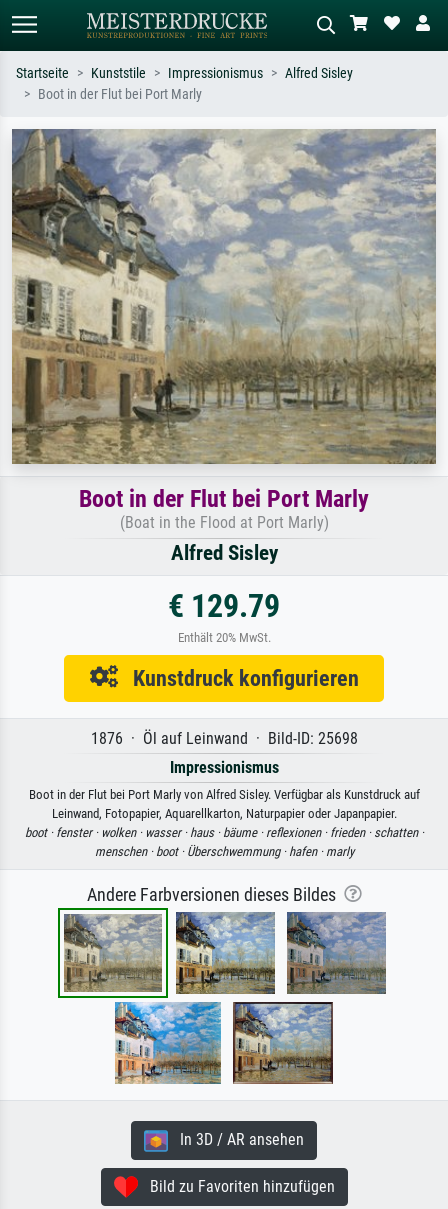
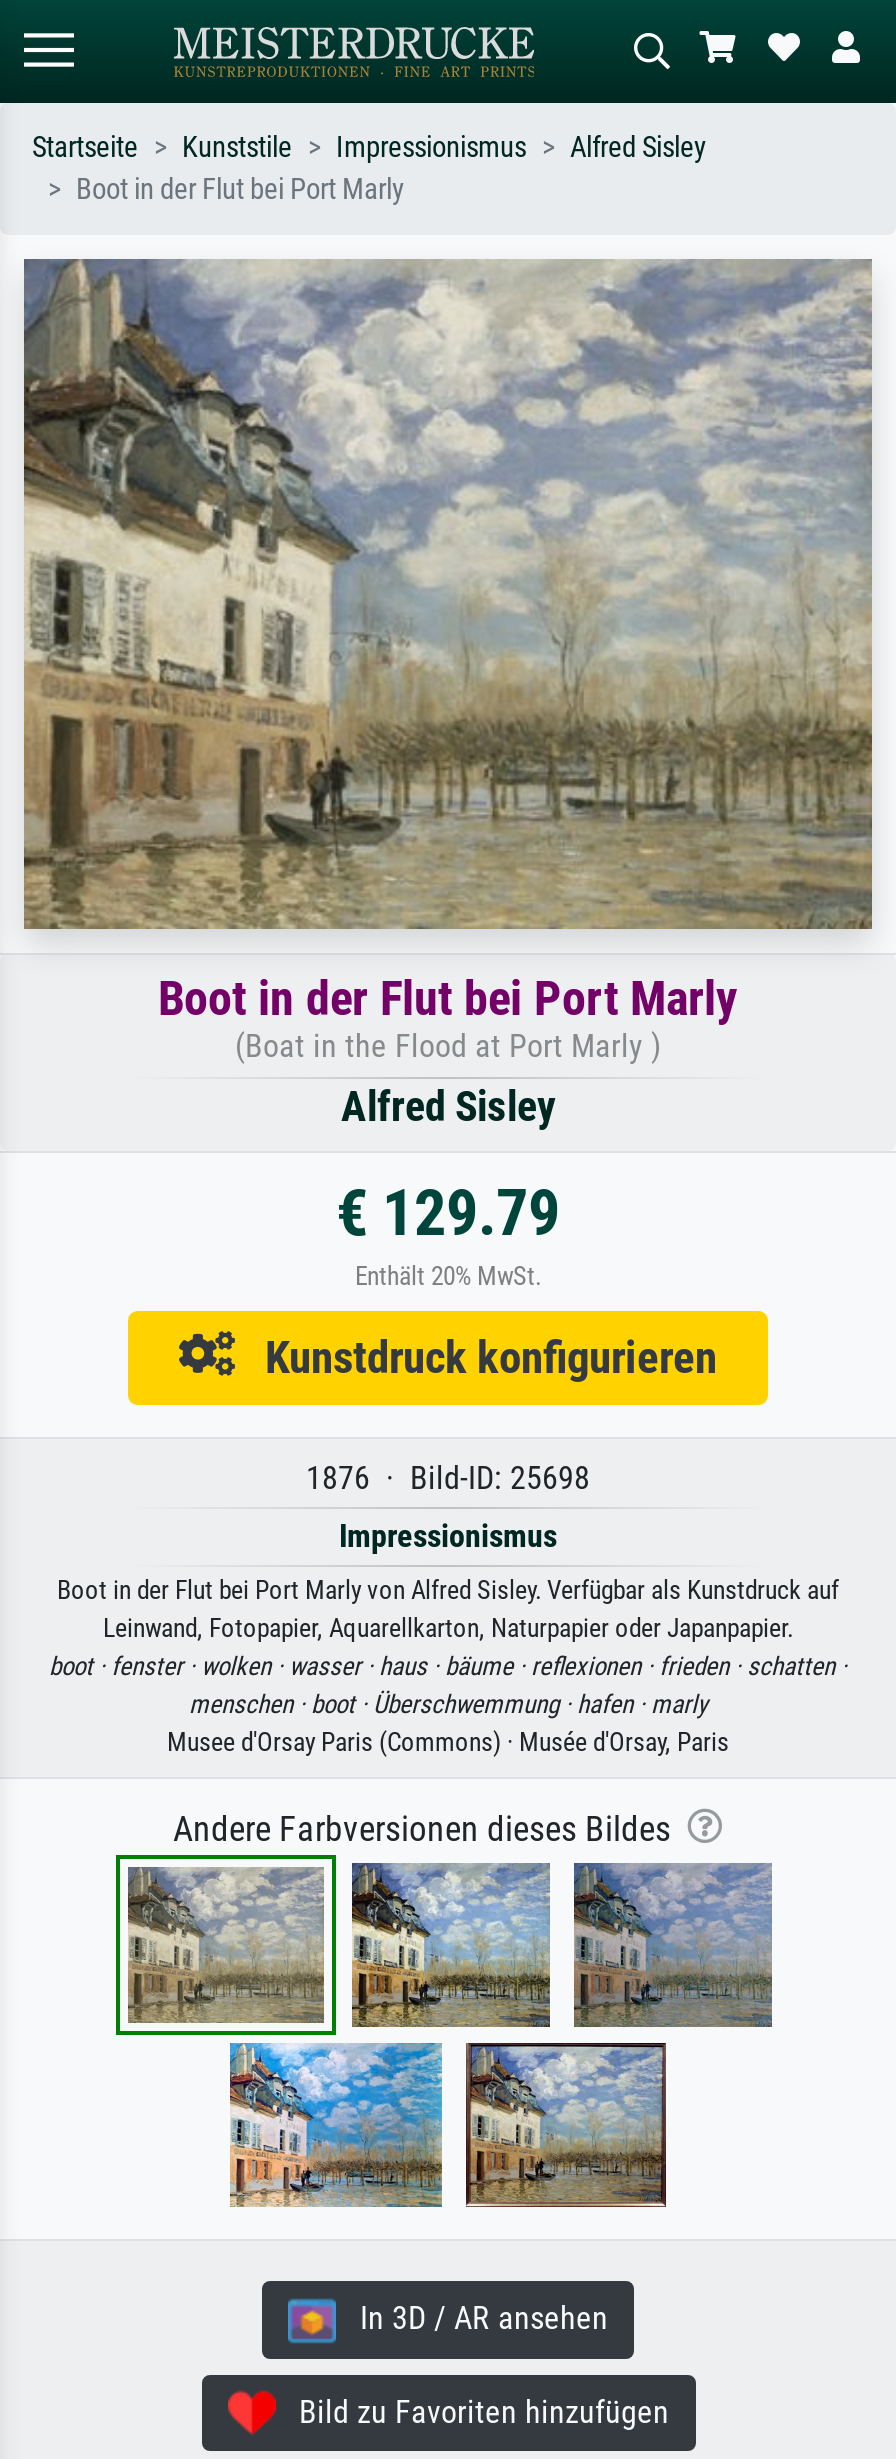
- (Boat in the Flood at Port Marly)
+ (Boat in the Flood at Port Marly )

- 1876 · Öl auf Leinwand · Bild-ID: 25698
+ 1876 · Bild-ID: 25698

+ Musee d'Orsay Paris (Commons) · Musée d'Orsay, Paris
